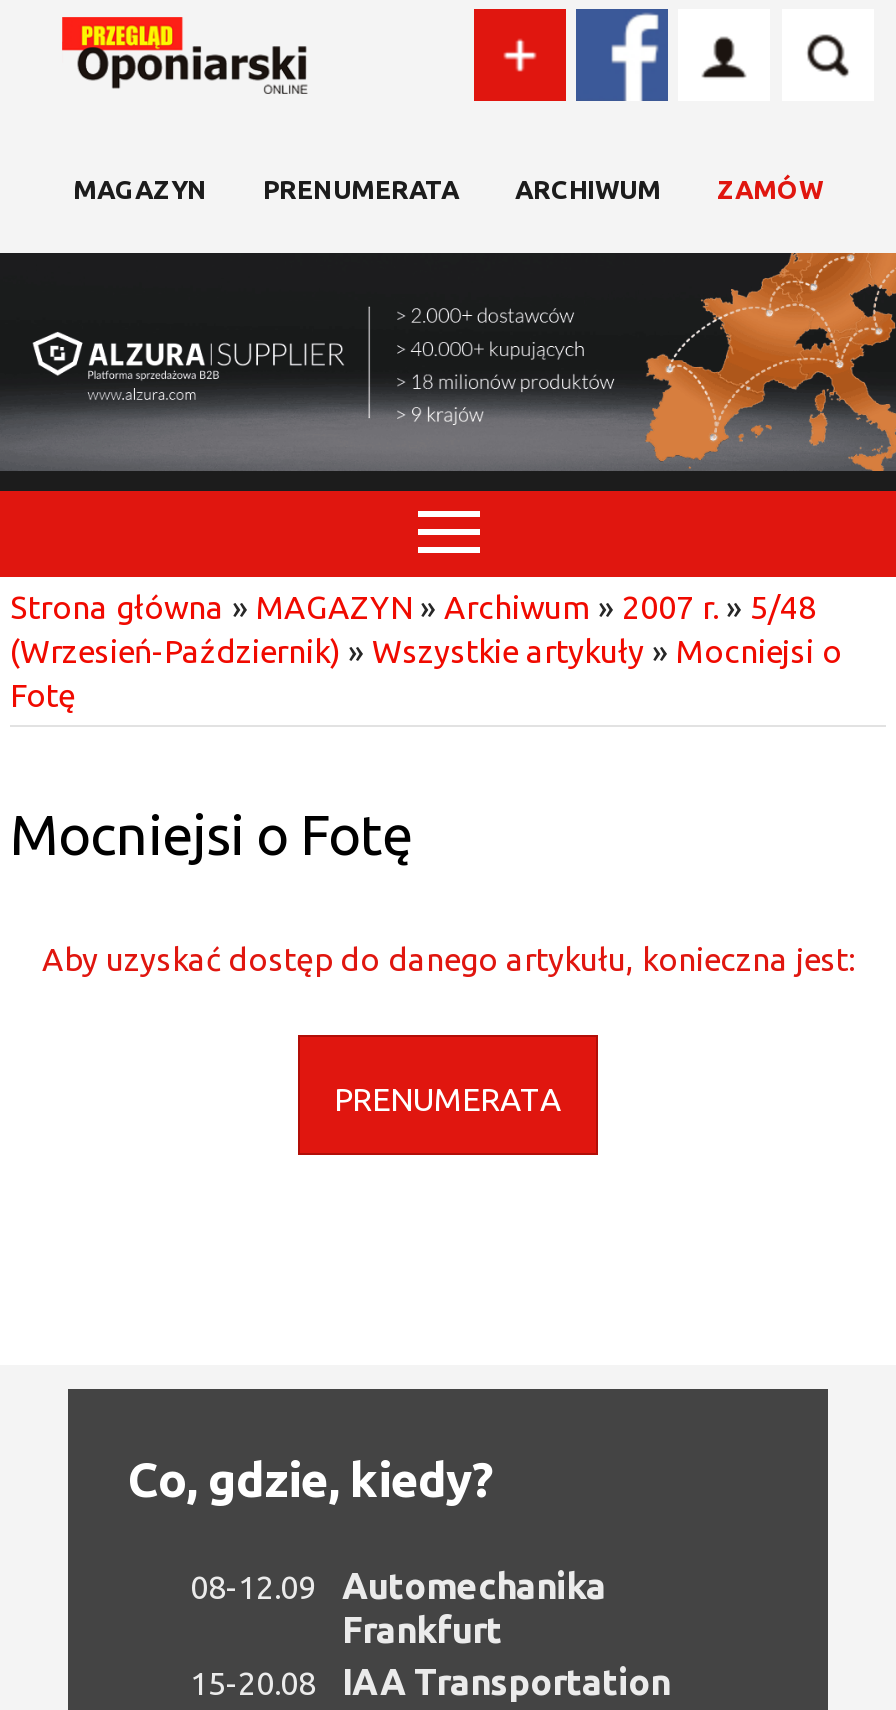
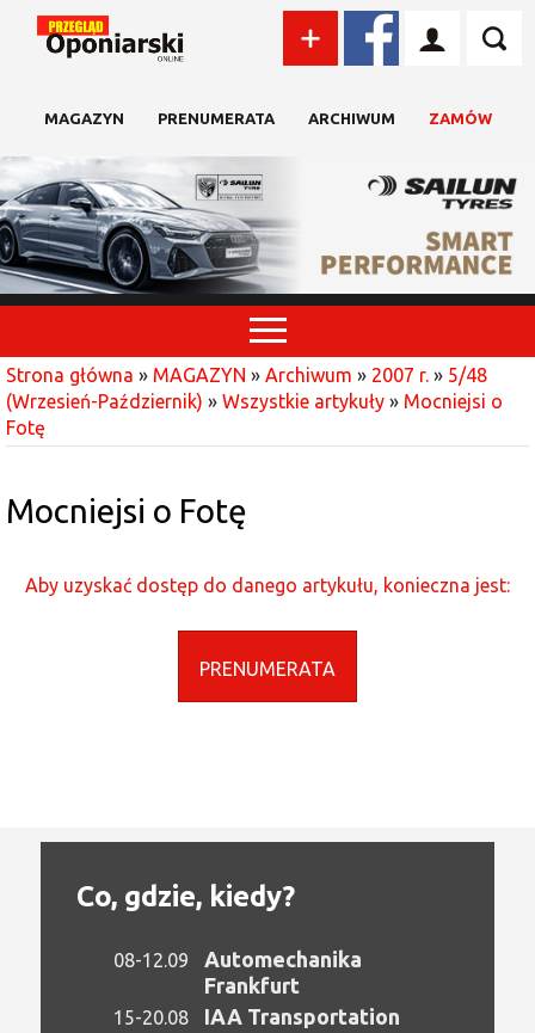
- [image]
+ [image]
